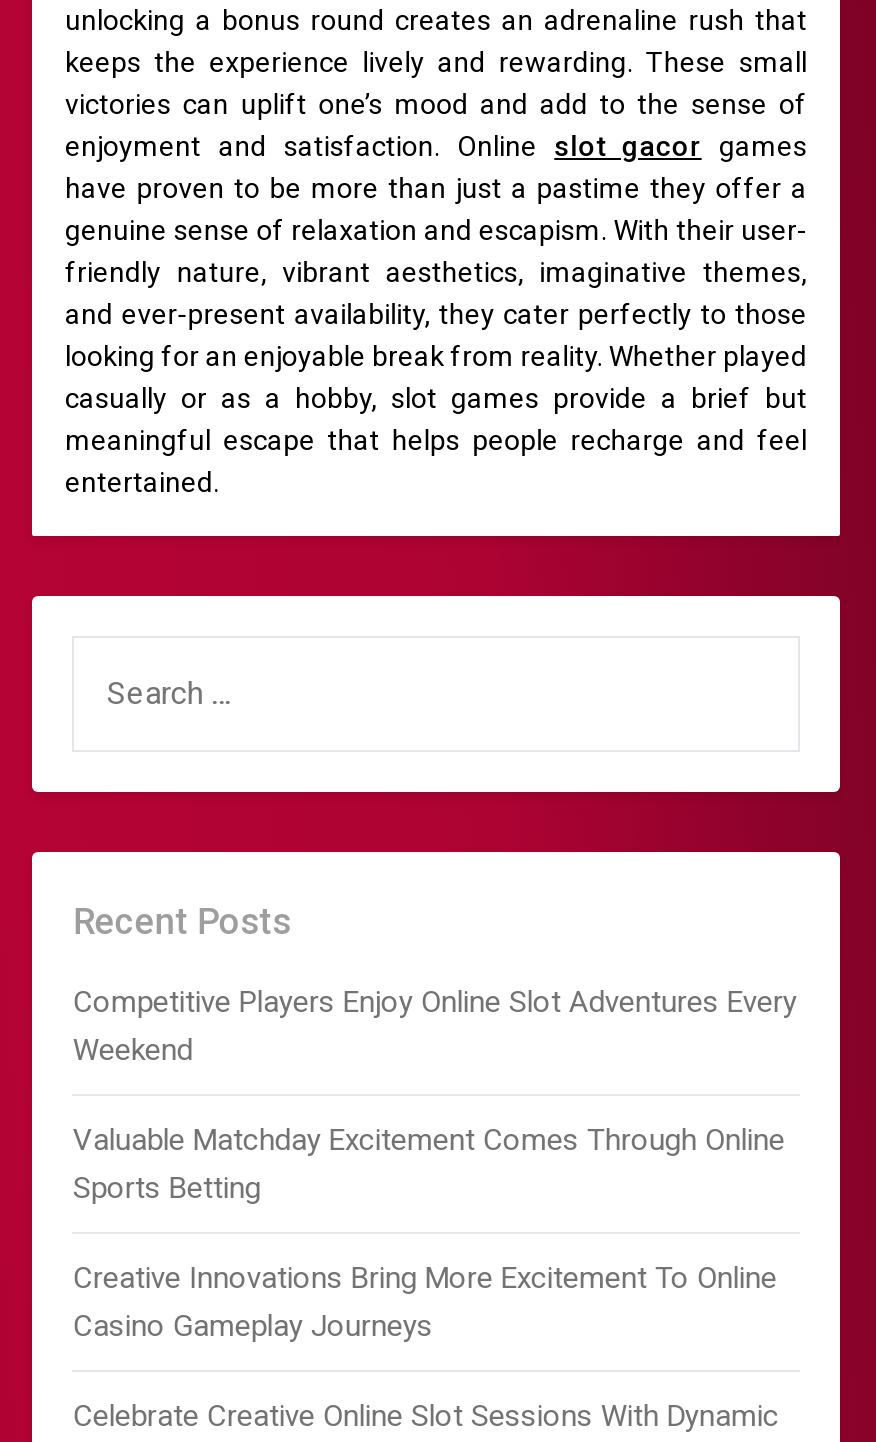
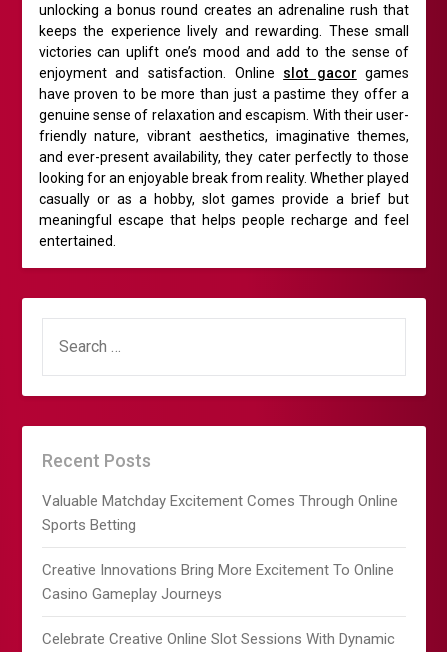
- Competitive Players Enjoy Online Slot Adventures Every
- Weekend
